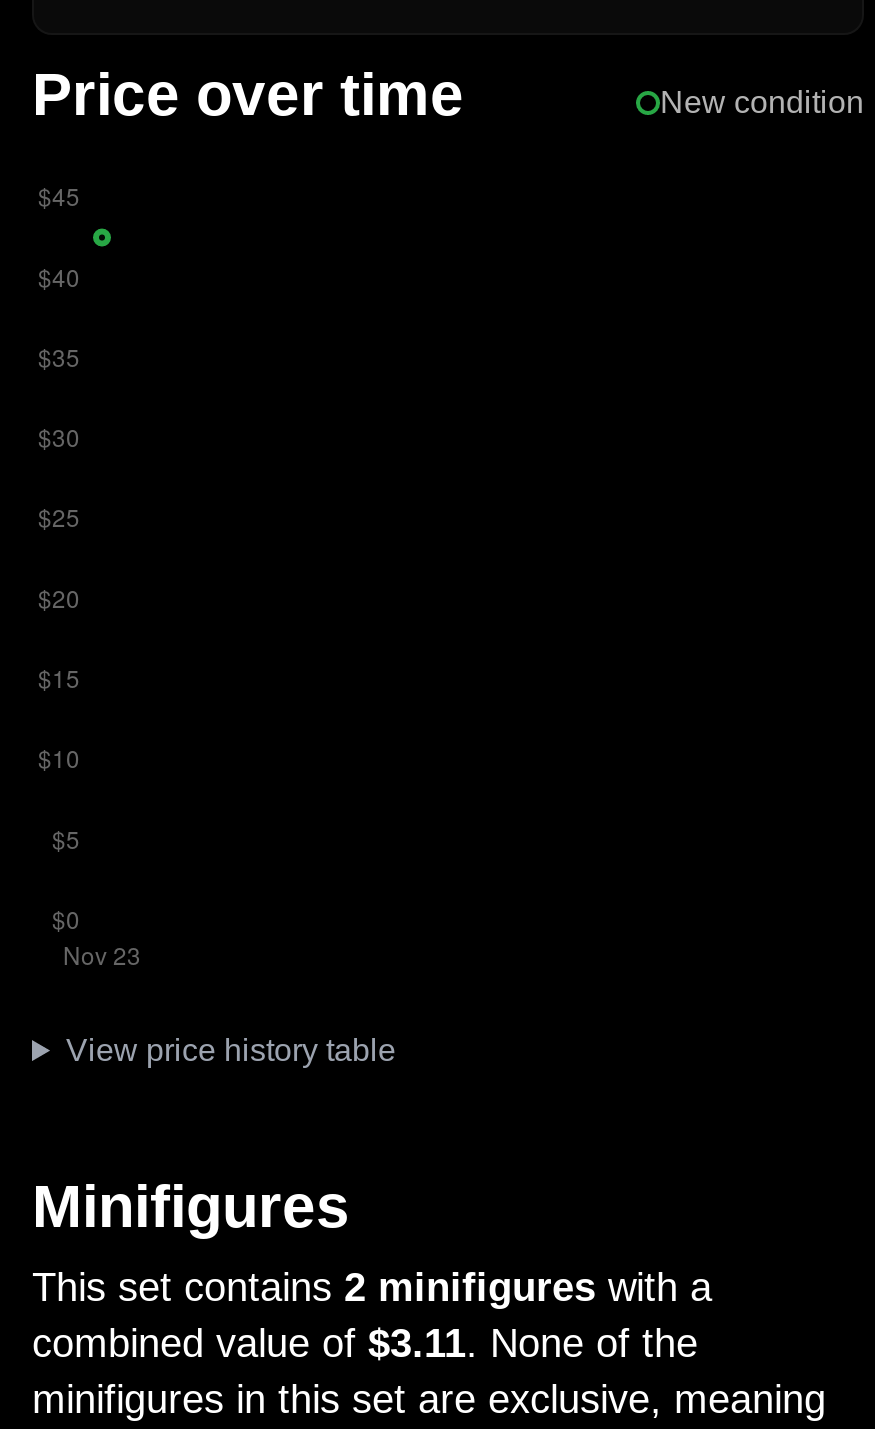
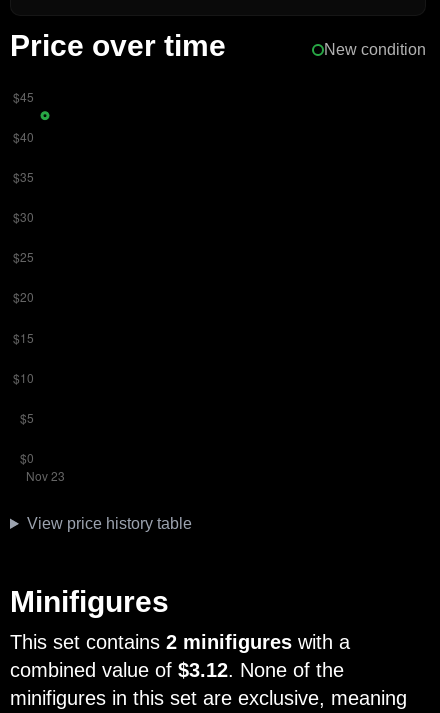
- combined value of $3.11. None of the
+ combined value of $3.12. None of the
